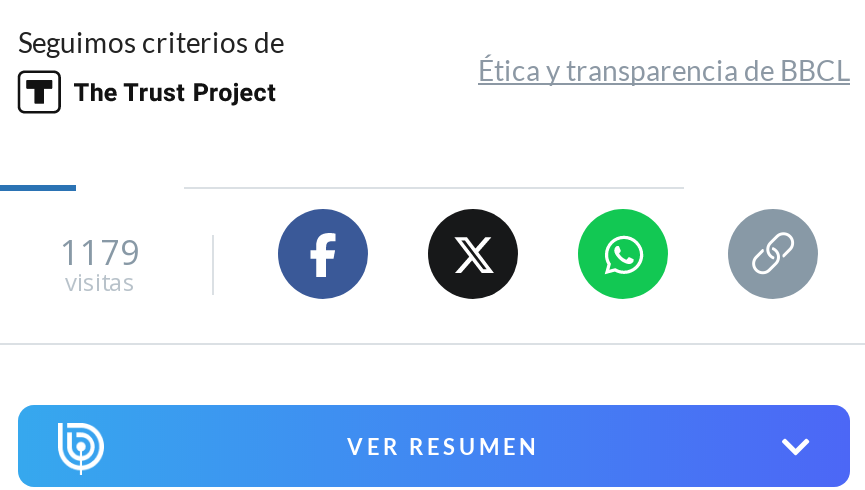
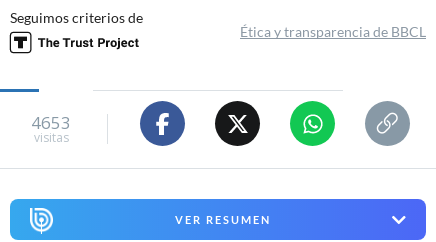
- 1179
+ 4653
